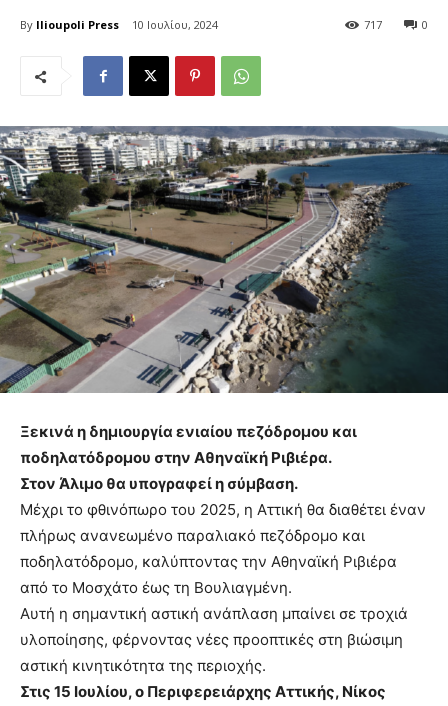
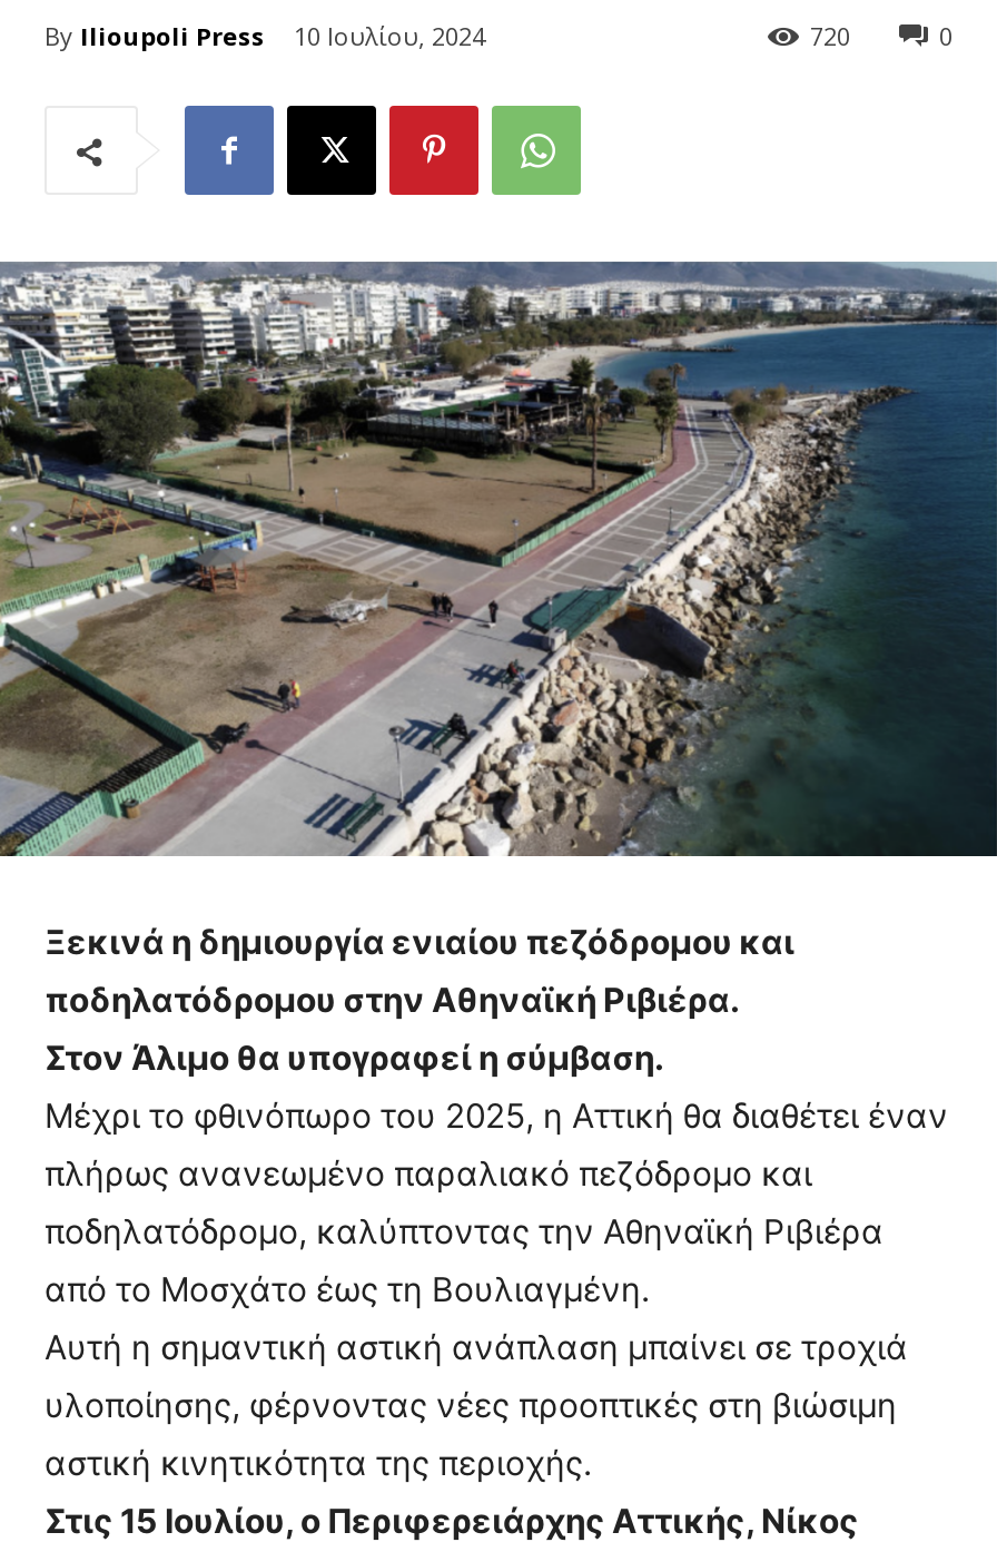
- 717
+ 720
